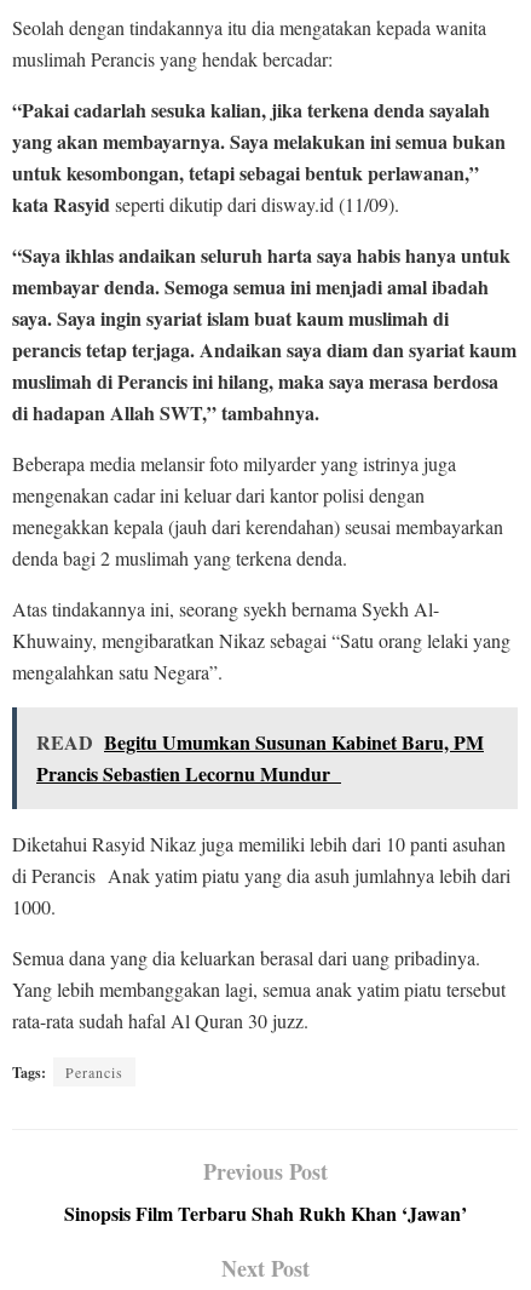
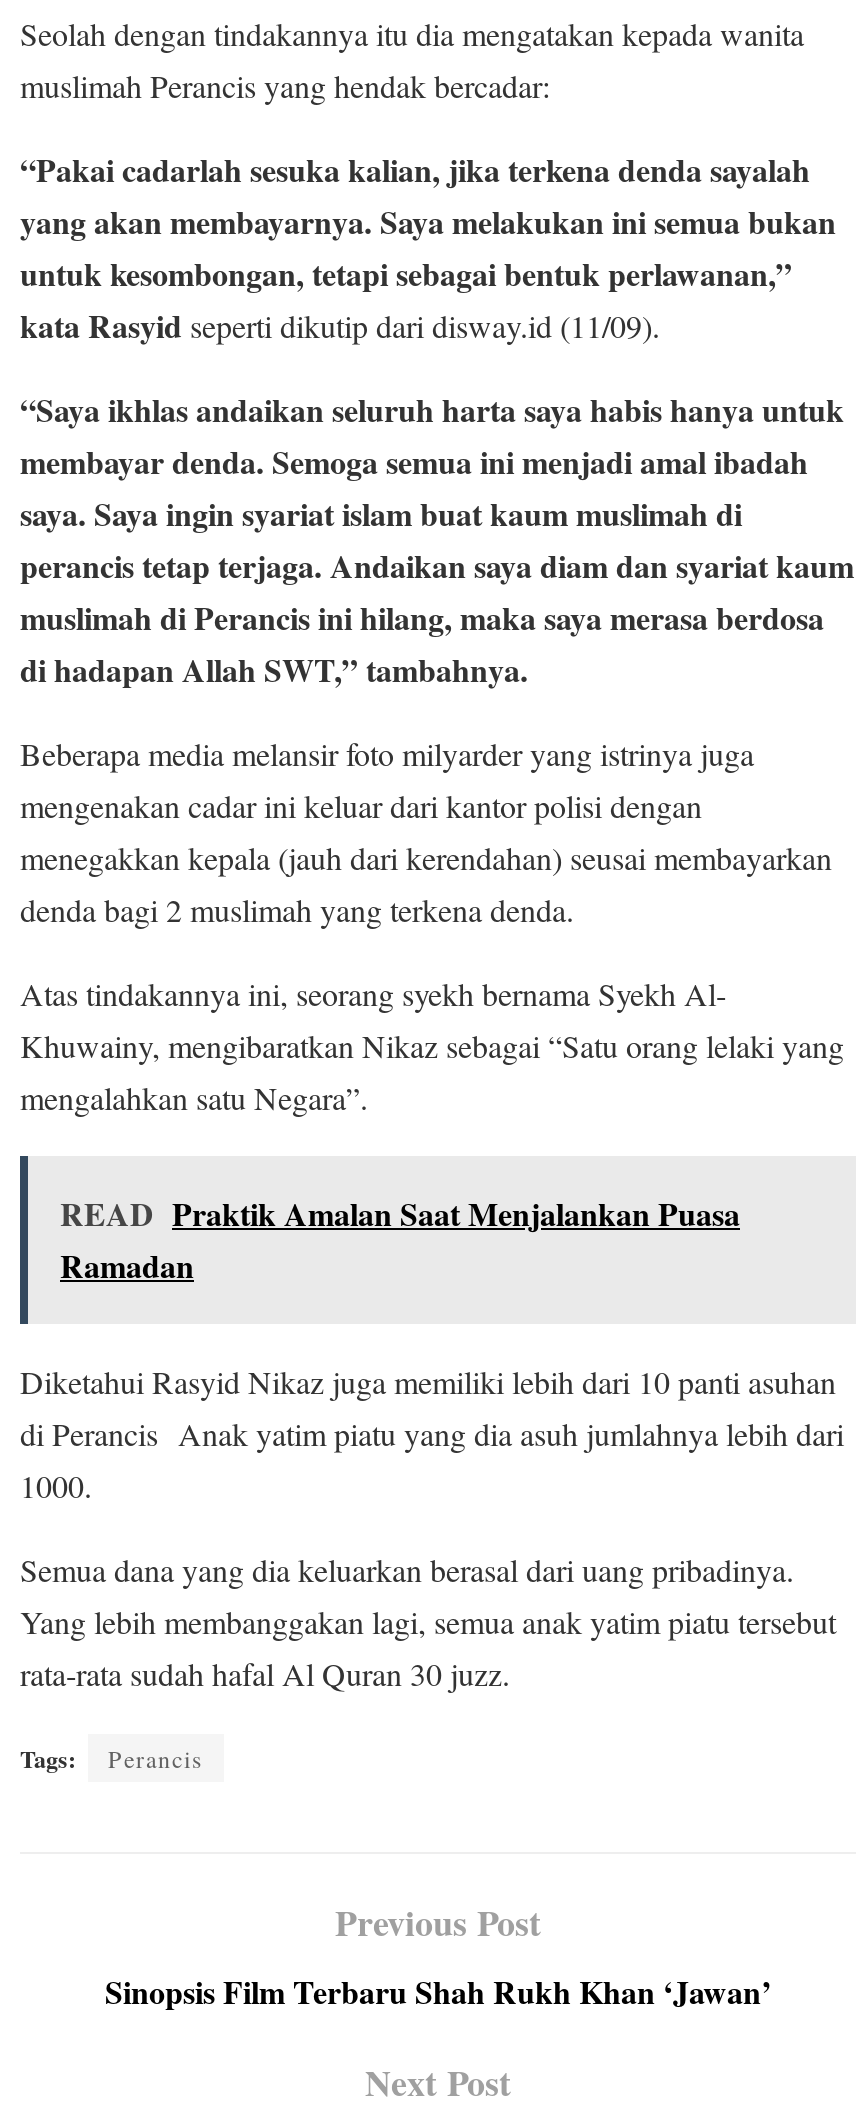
- READ Begitu Umumkan Susunan Kabinet Baru, PM
- Prancis Sebastien Lecornu Mundur
+ READ Praktik Amalan Saat Menjalankan Puasa
+ Ramadan
